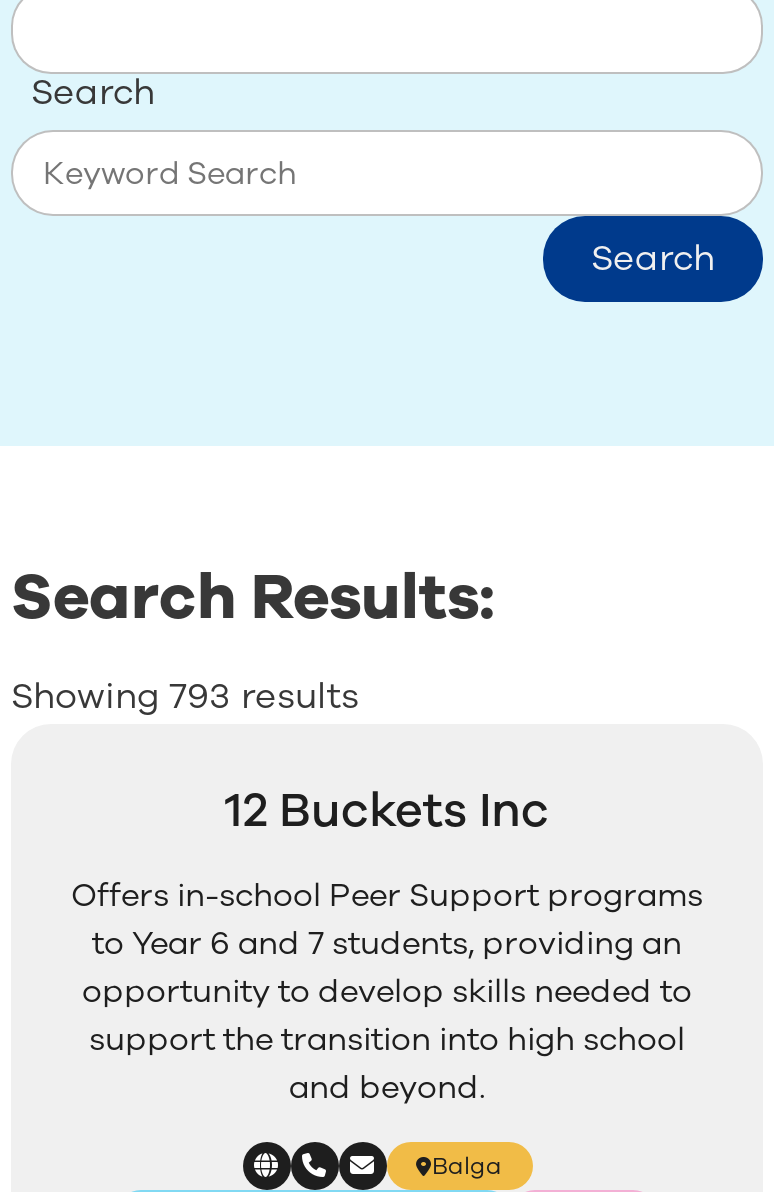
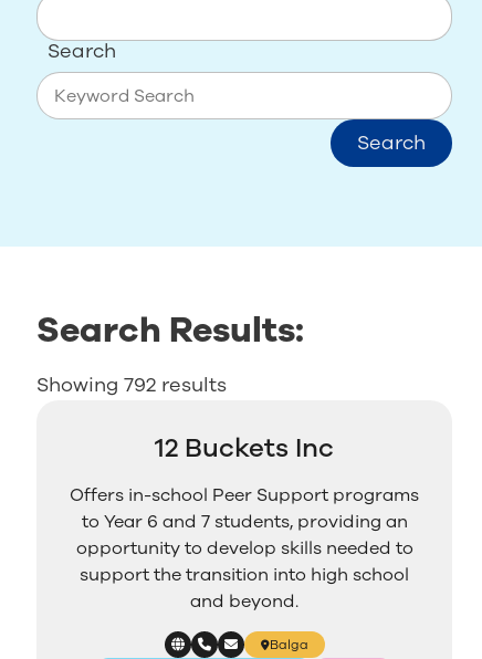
- Showing 793 results
+ Showing 792 results
